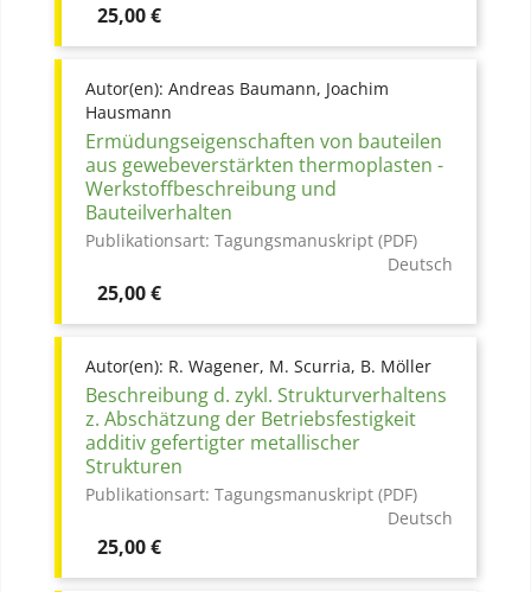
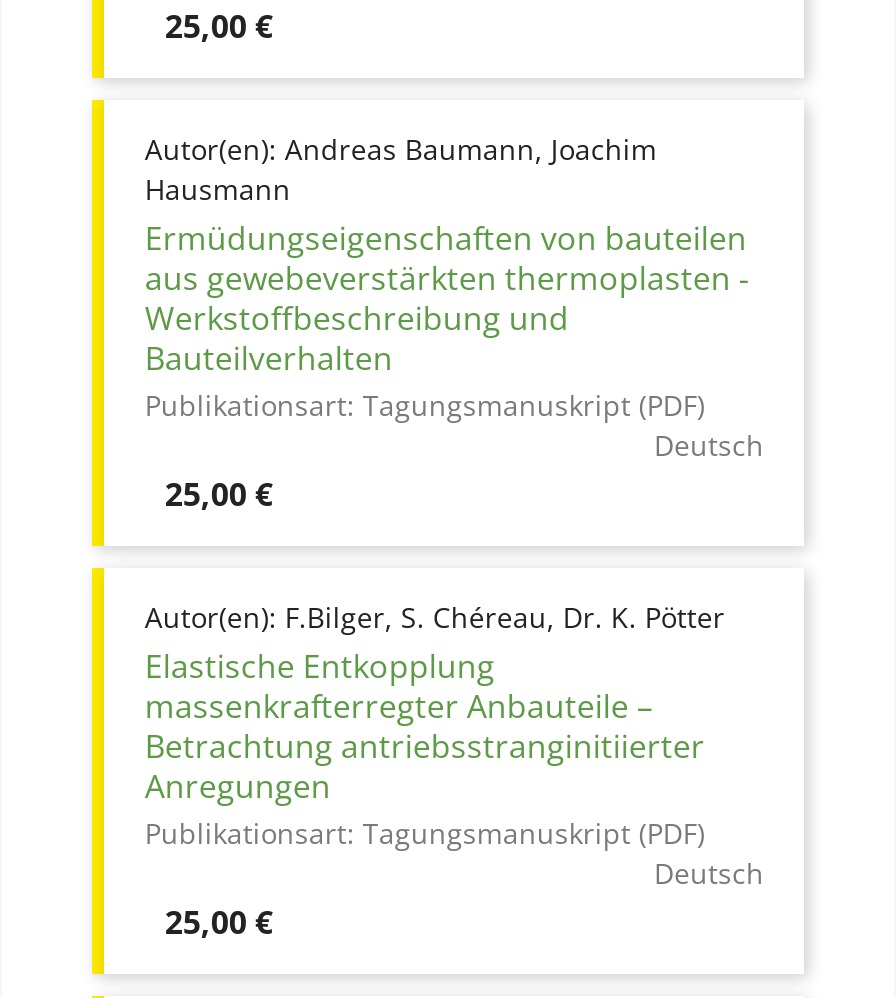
- Autor(en): R. Wagener, M. Scurria, B. Möller
- Beschreibung d. zykl. Strukturverhaltens
- z. Abschätzung der Betriebsfestigkeit
- additiv gefertigter metallischer
- Strukturen
+ Autor(en): F.Bilger, S. Chéreau, Dr. K. Pötter
+ Elastische Entkopplung
+ massenkrafterregter Anbauteile –
+ Betrachtung antriebsstranginitiierter
+ Anregungen
